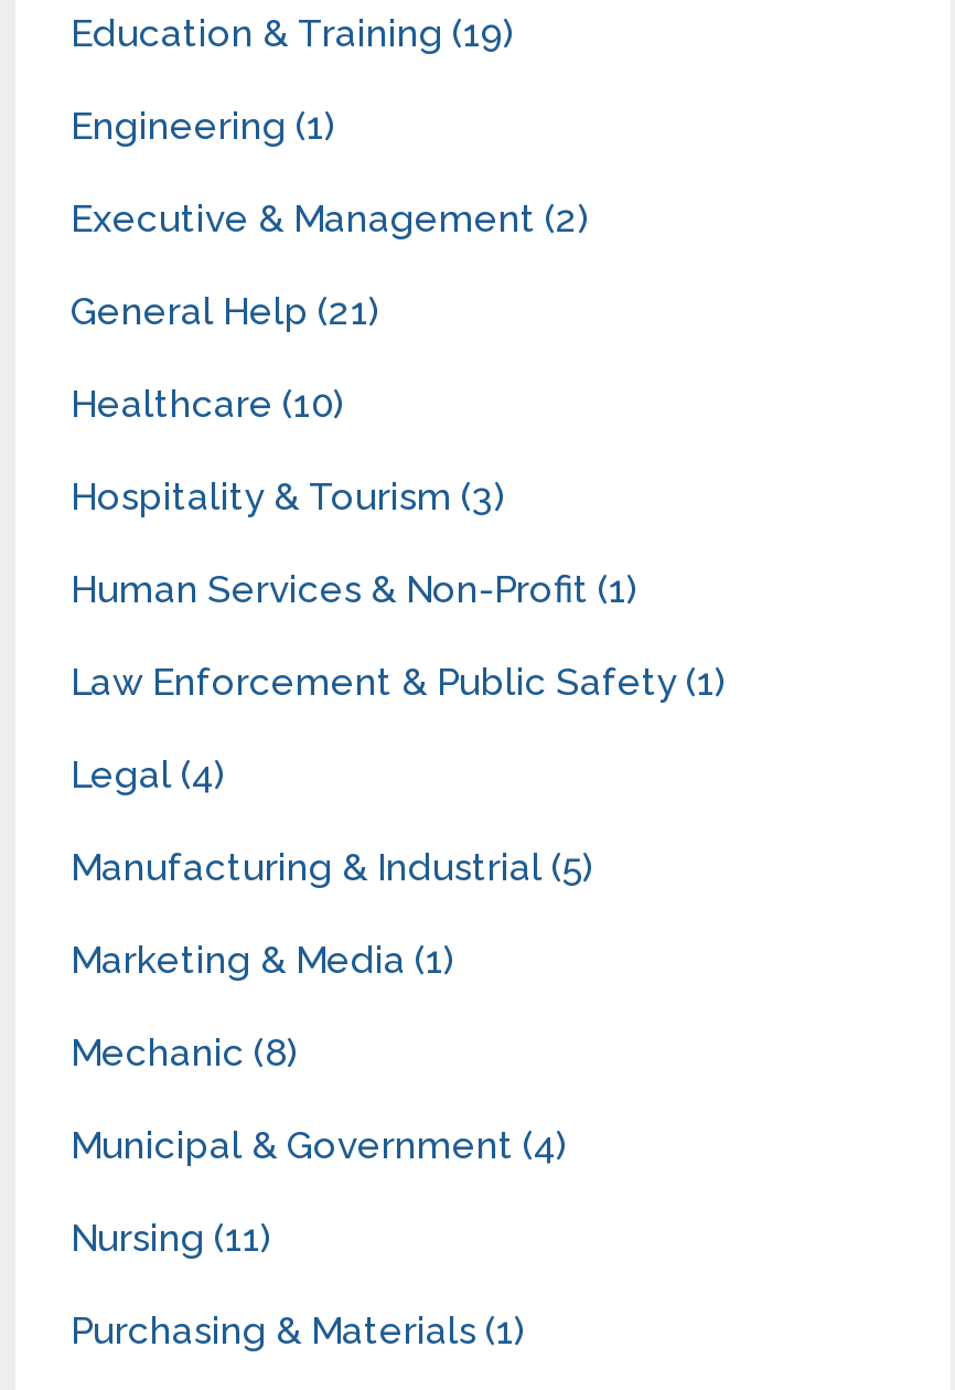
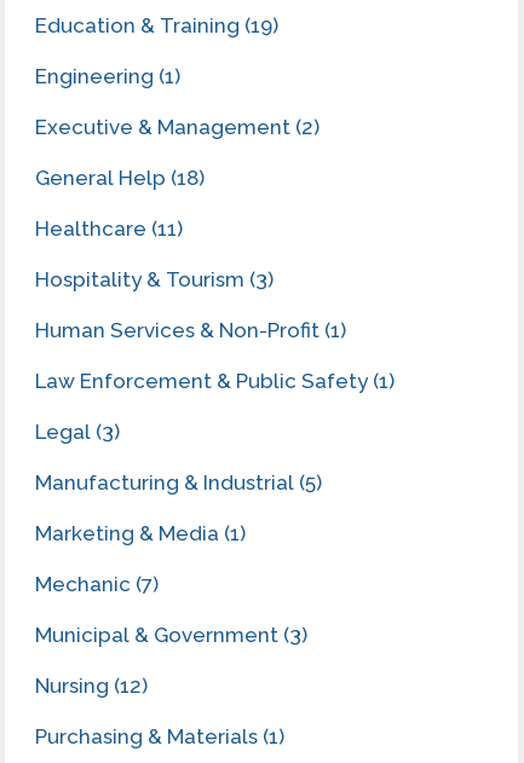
- General Help (21)
+ General Help (18)

- Healthcare (10)
+ Healthcare (11)

- Legal (4)
+ Legal (3)

- Mechanic (8)
+ Mechanic (7)

- Municipal & Government (4)
+ Municipal & Government (3)

- Nursing (11)
+ Nursing (12)
